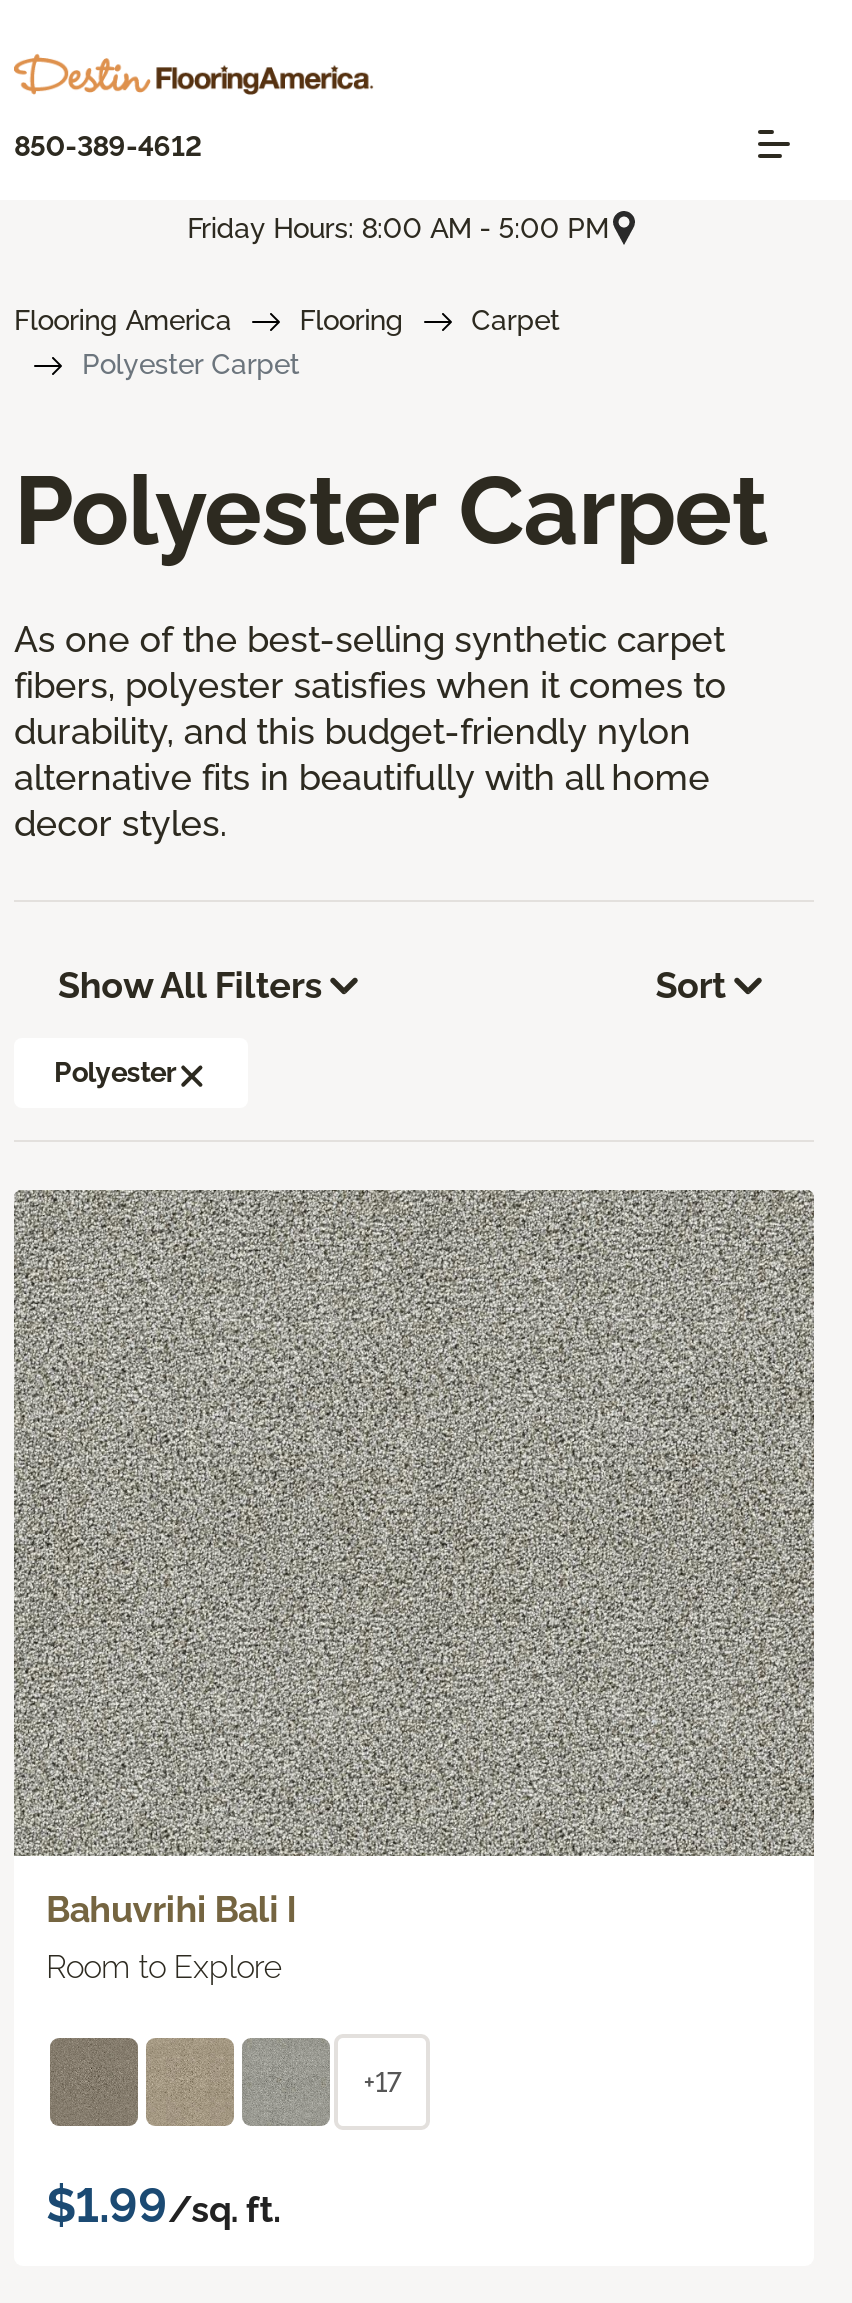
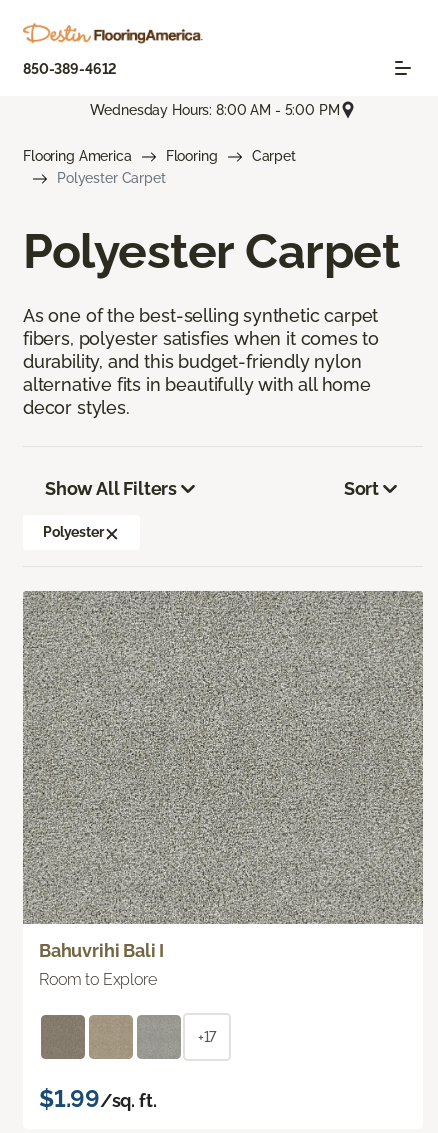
- Friday Hours: 8:00 AM - 5:00 PM
+ Wednesday Hours: 8:00 AM - 5:00 PM
